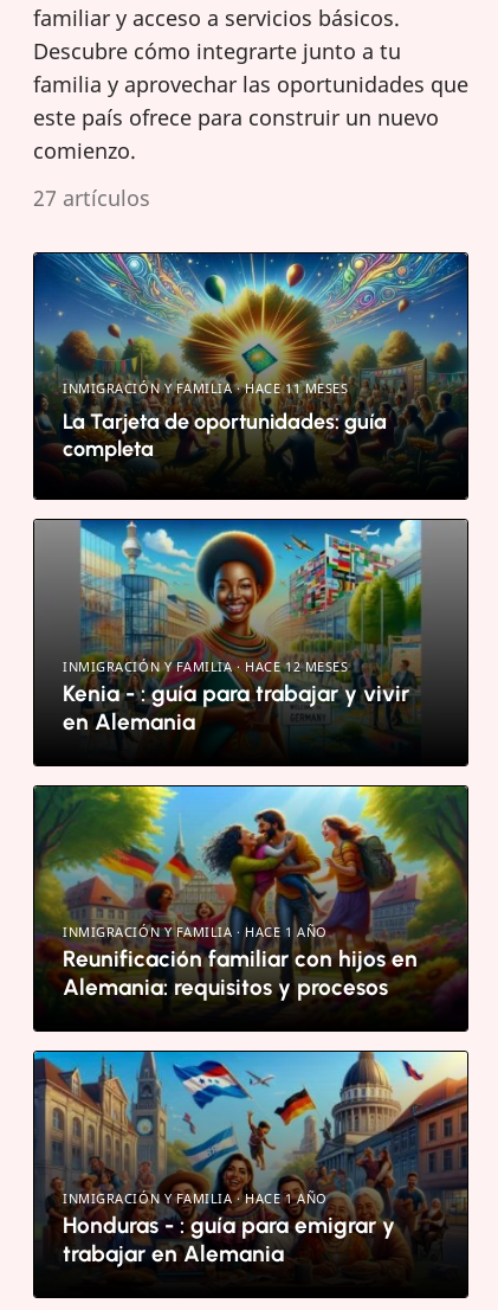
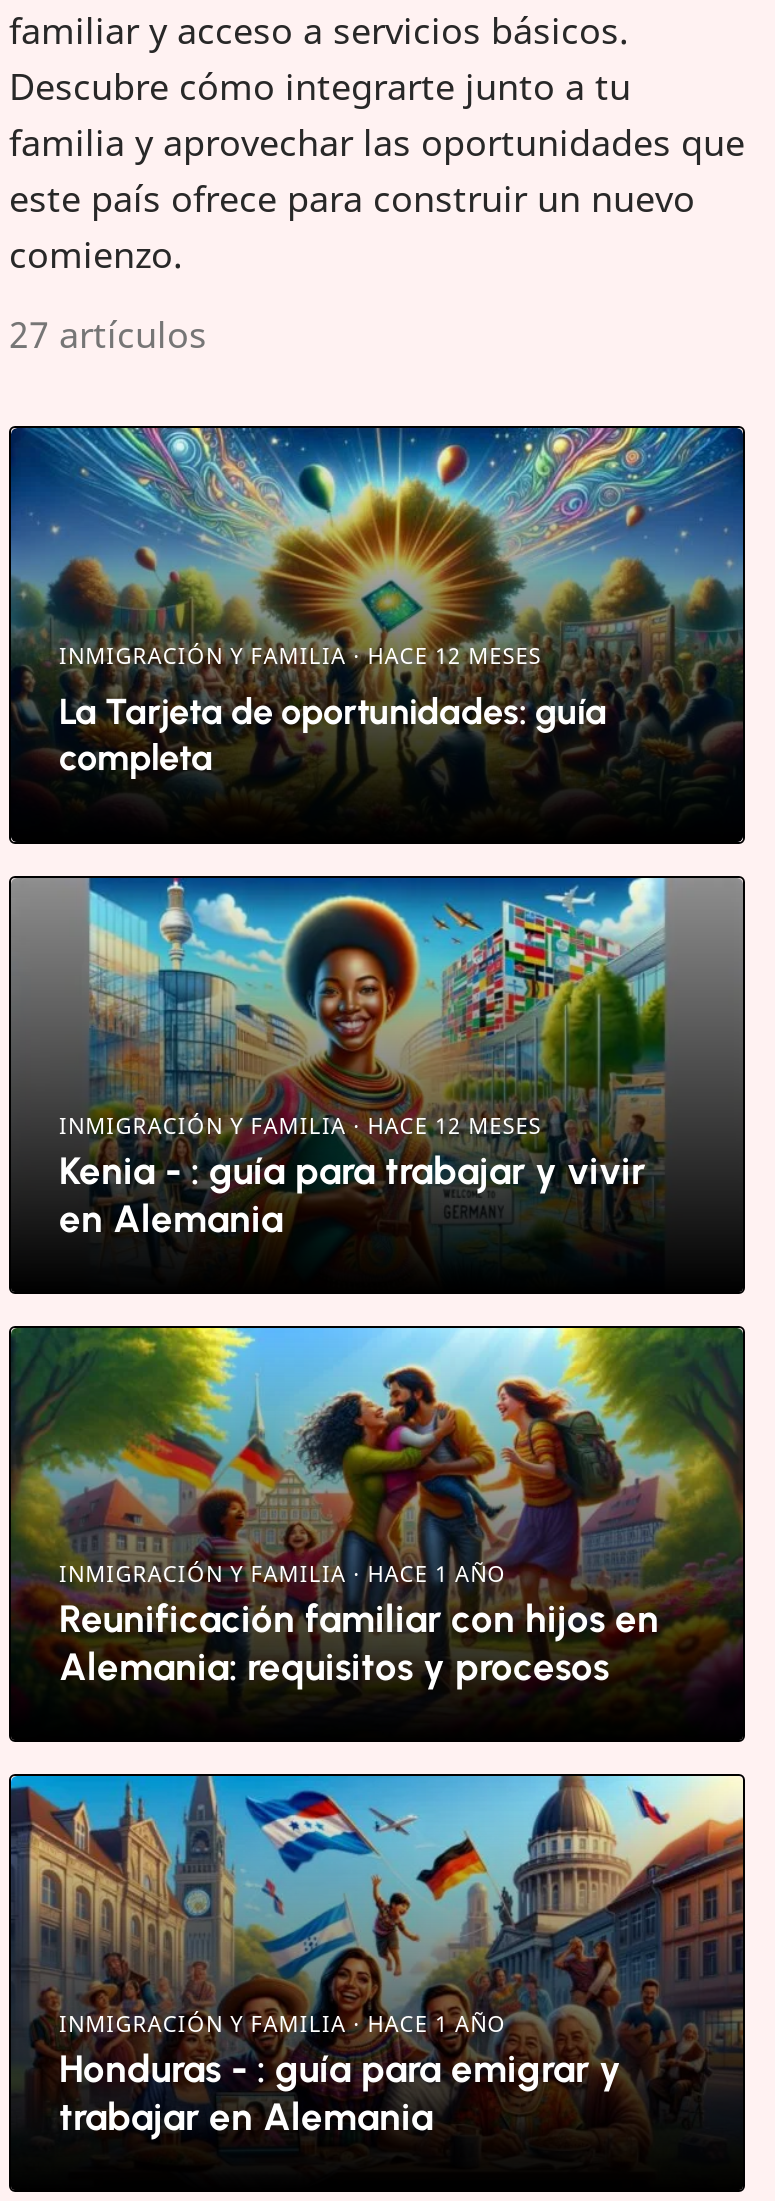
- INMIGRACIÓN Y FAMILIA · HACE 11 MESES
+ INMIGRACIÓN Y FAMILIA · HACE 12 MESES
